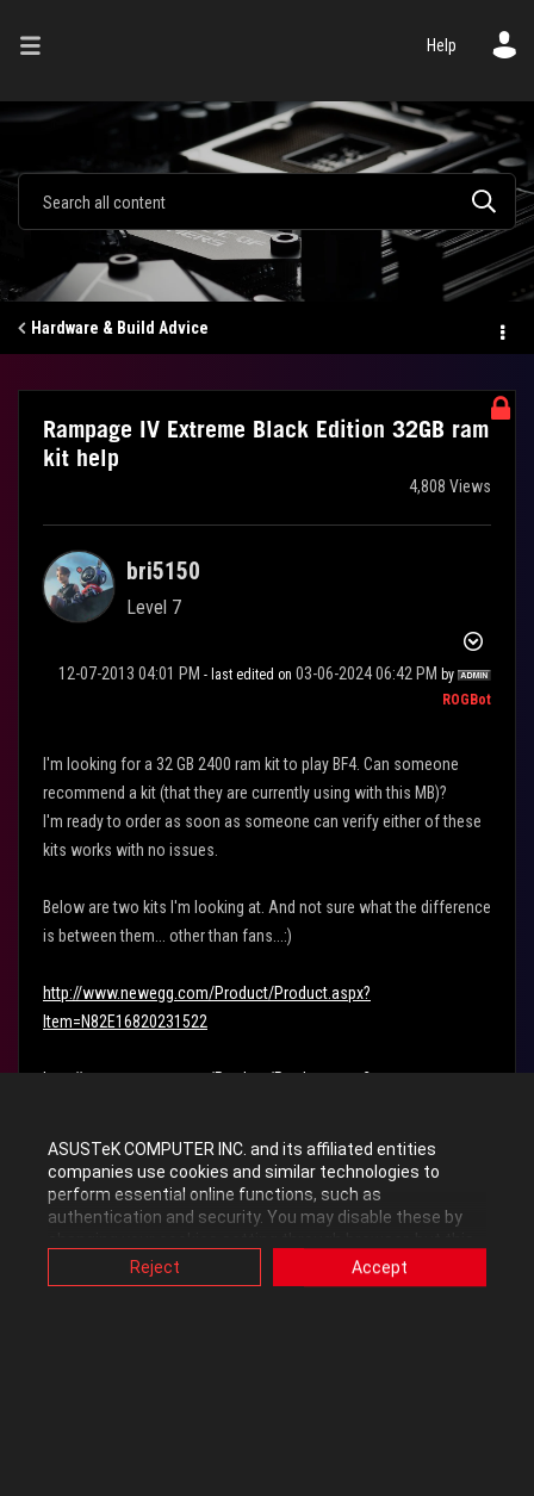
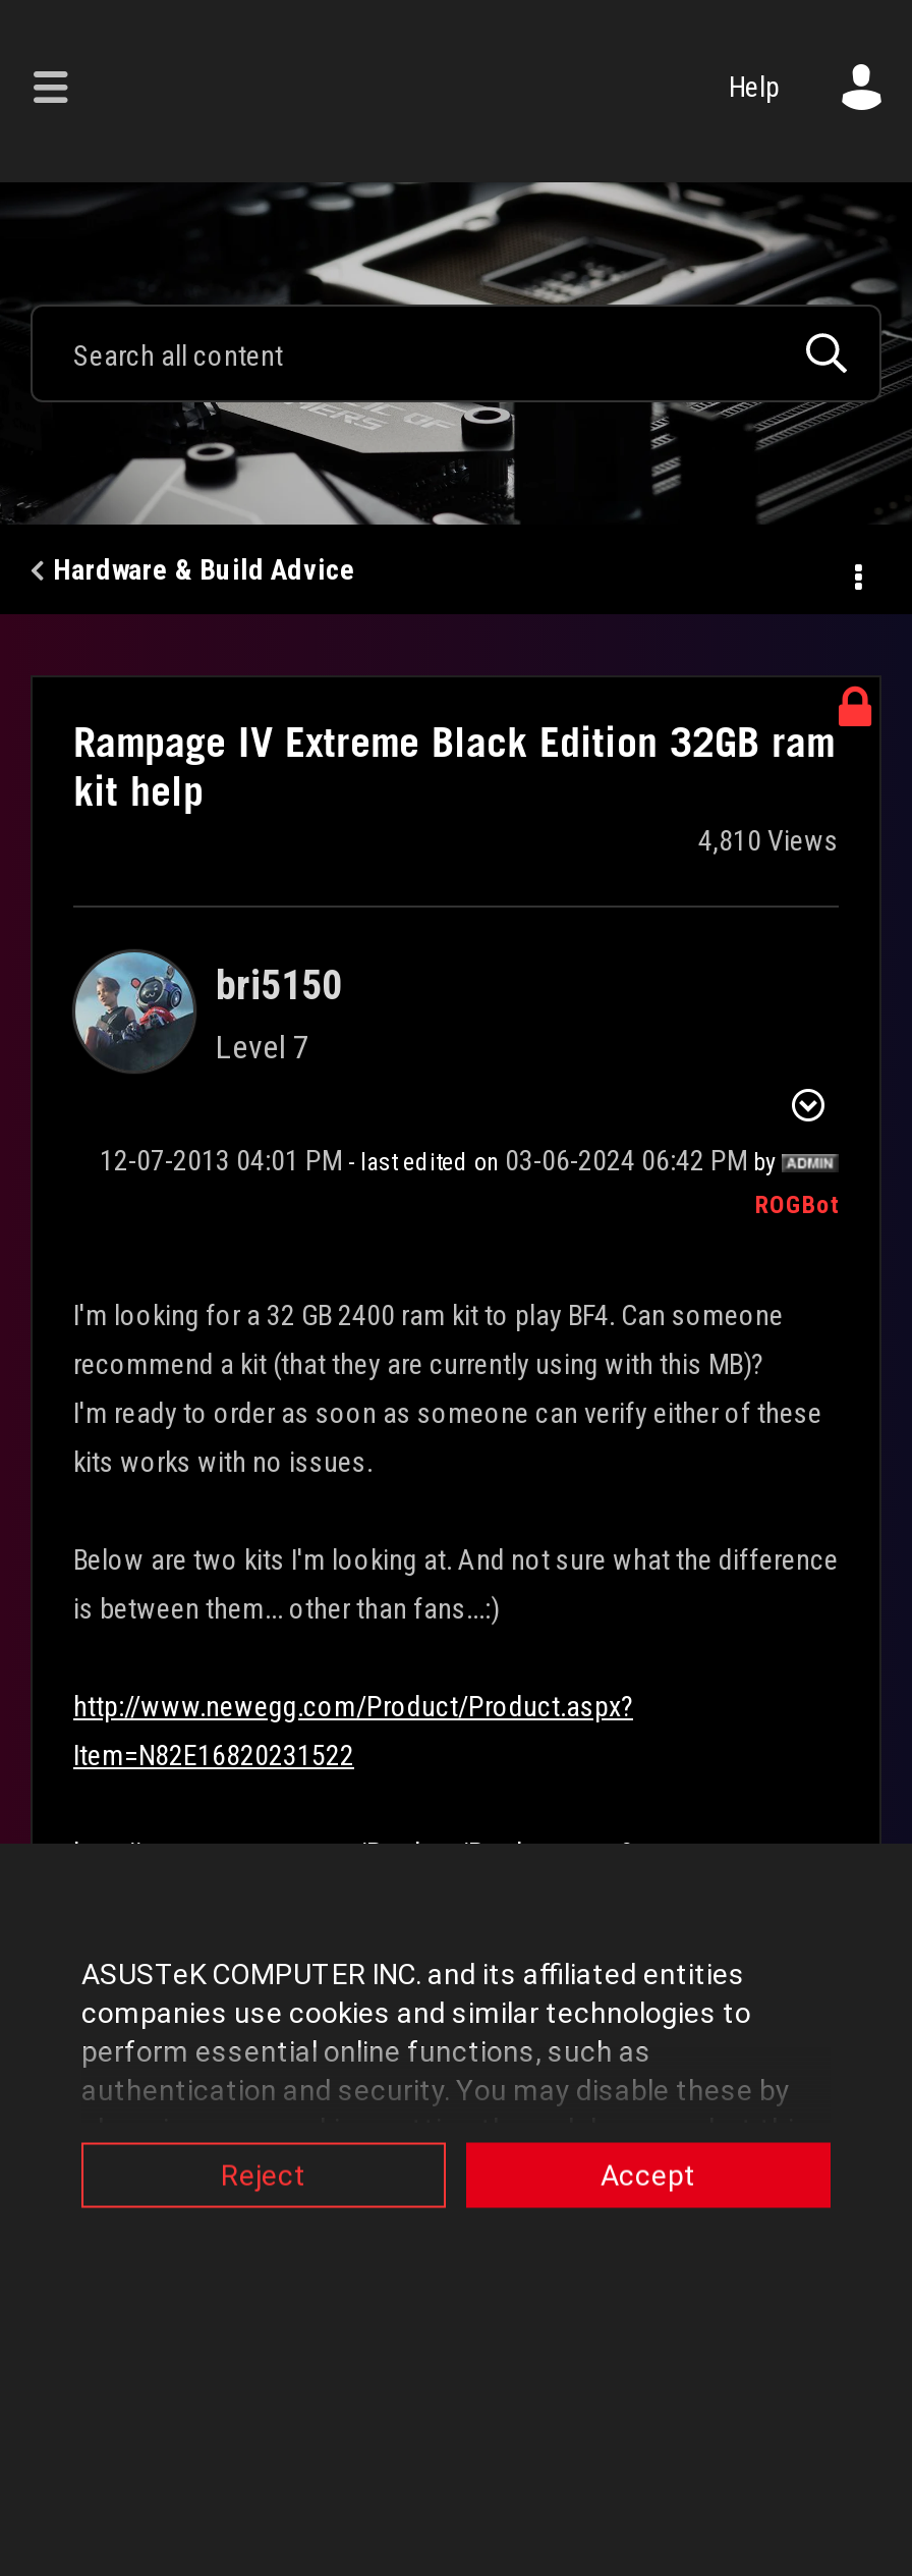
- 4,808 Views
+ 4,810 Views
